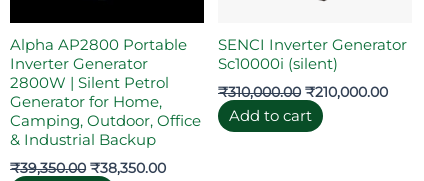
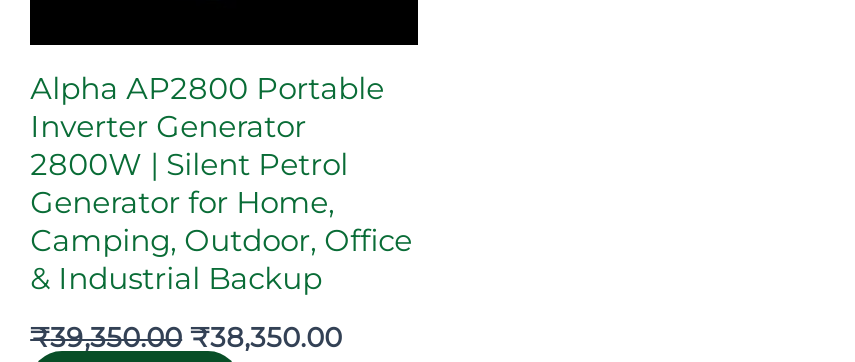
- SENCI Inverter Generator
- Sc10000i (silent)
- ₹310,000.00

- ₹210,000.00

- Add to cart
